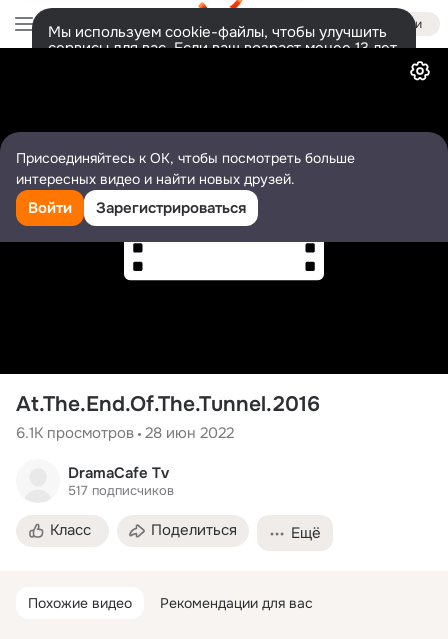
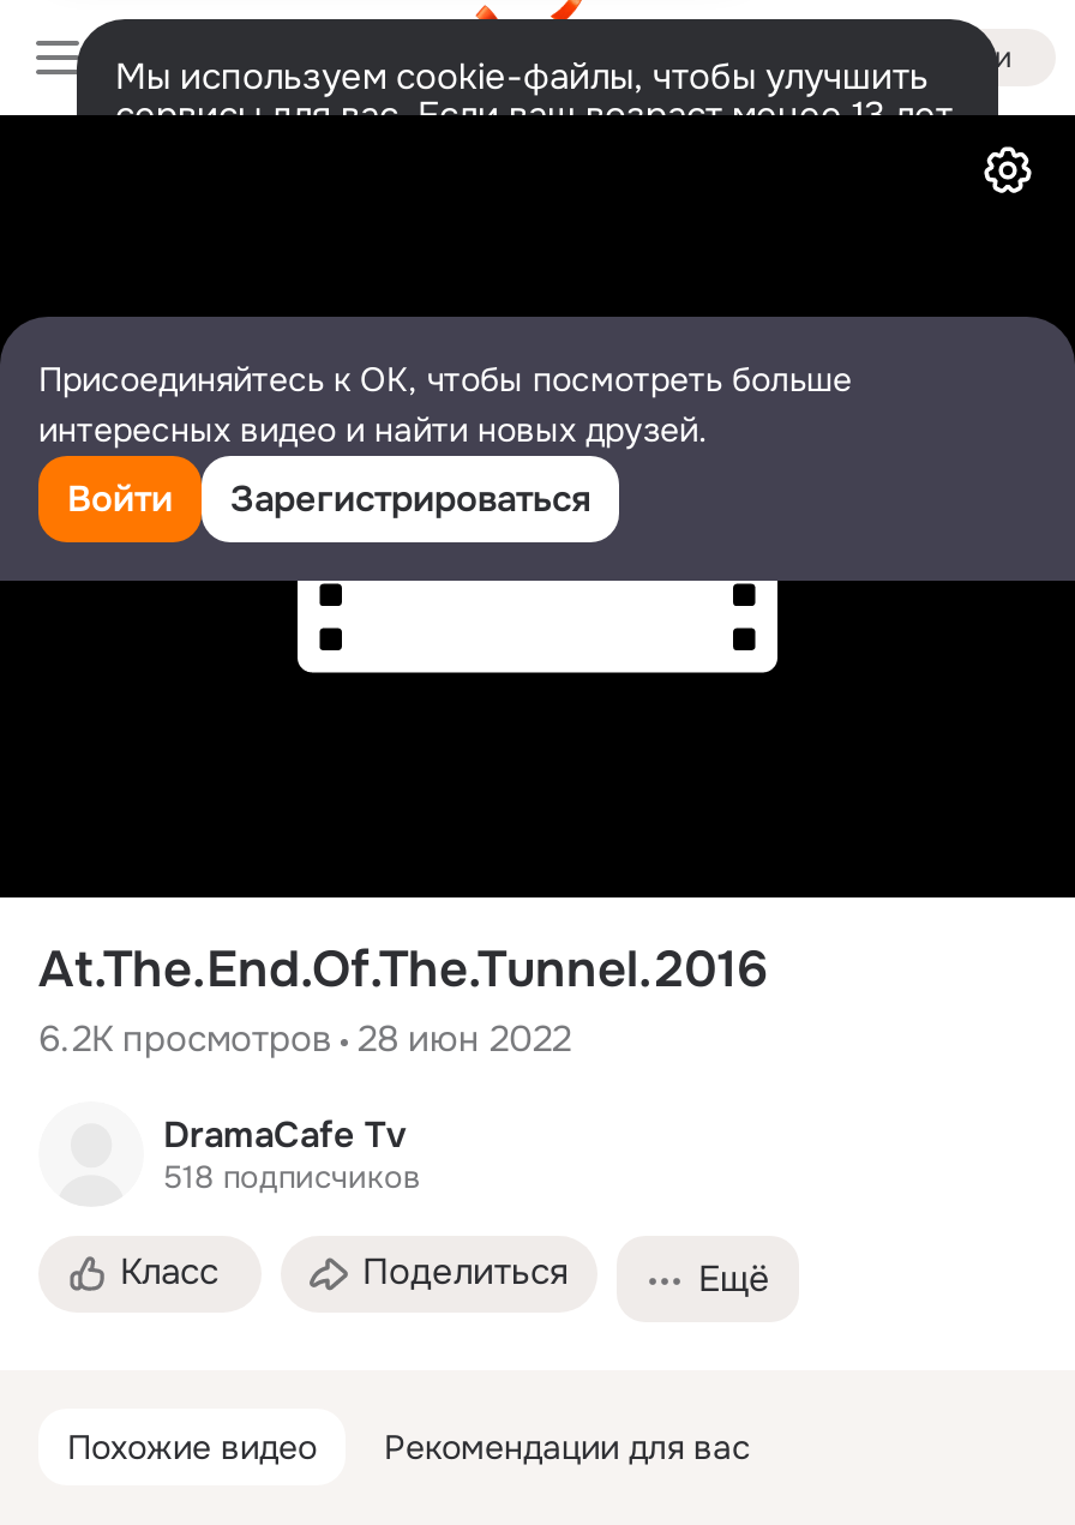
- 6.1K просмотров 28 июн 2022
+ 6.2K просмотров 28 июн 2022

- 517 подписчиков
+ 518 подписчиков
